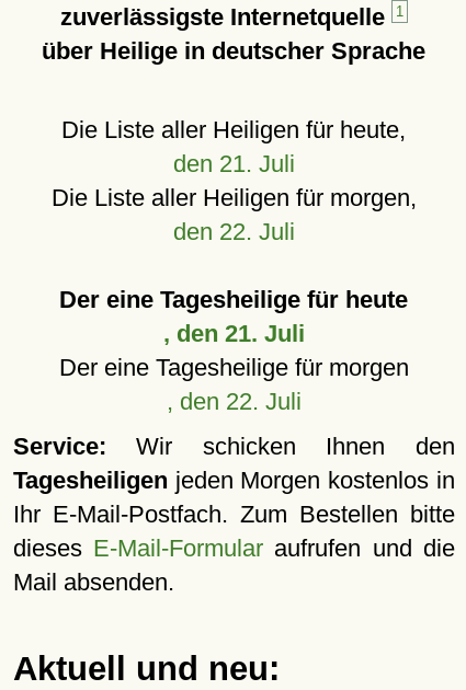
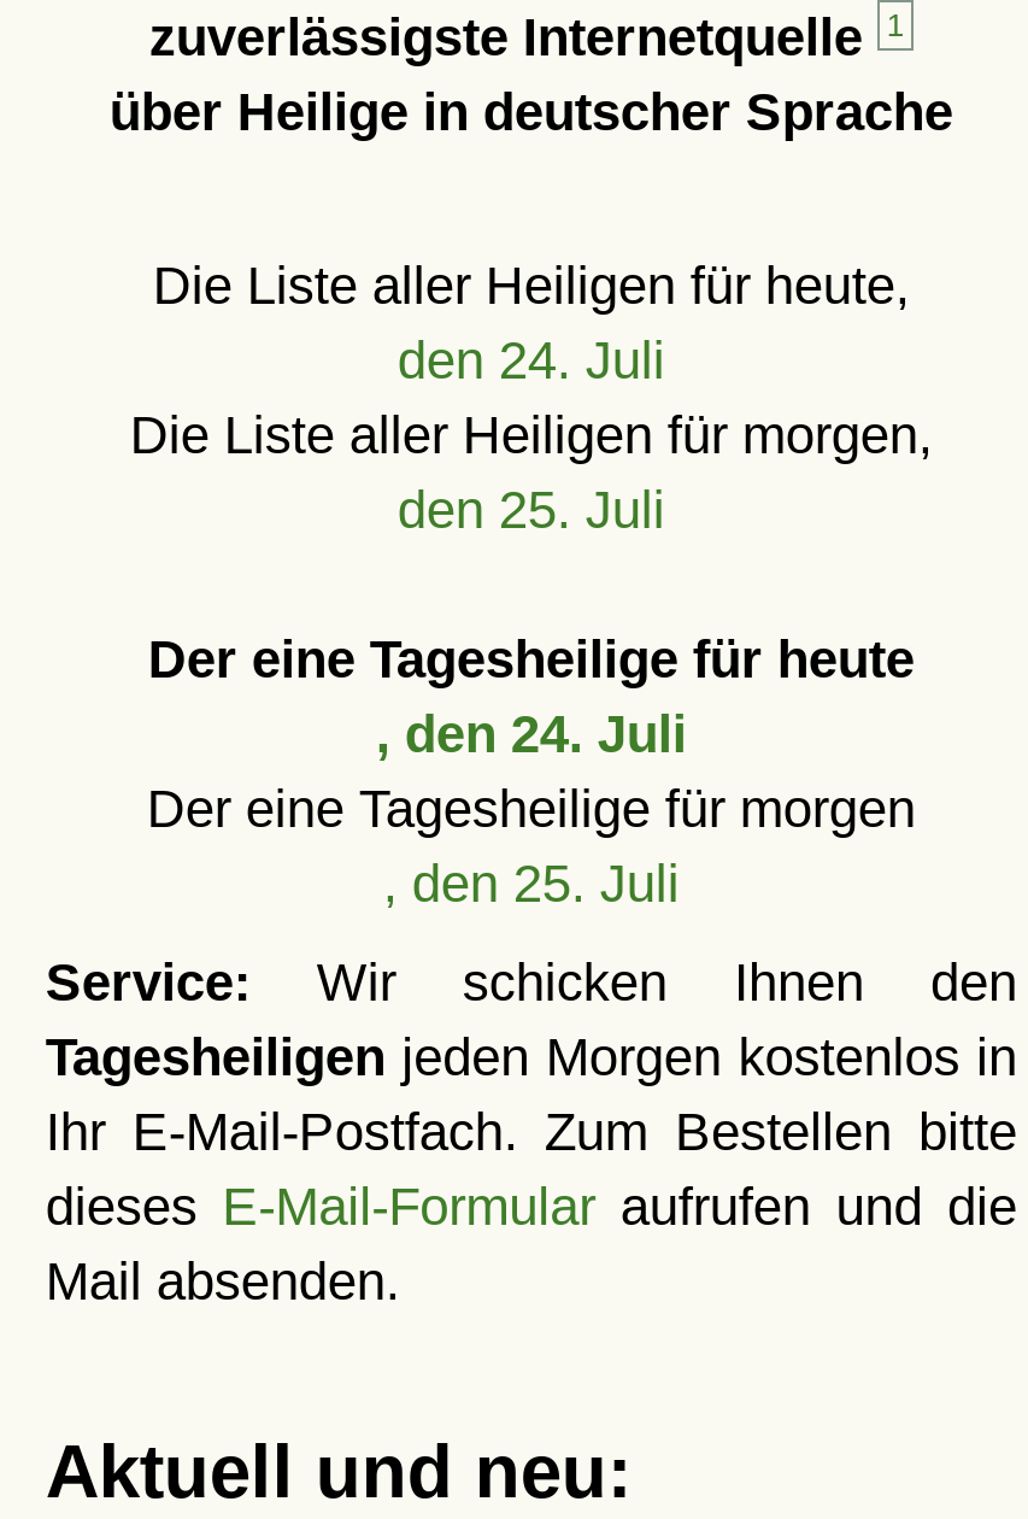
- den 21. Juli
+ den 24. Juli

- den 22. Juli
+ den 25. Juli

- , den 21. Juli
+ , den 24. Juli

- , den 22. Juli
+ , den 25. Juli
